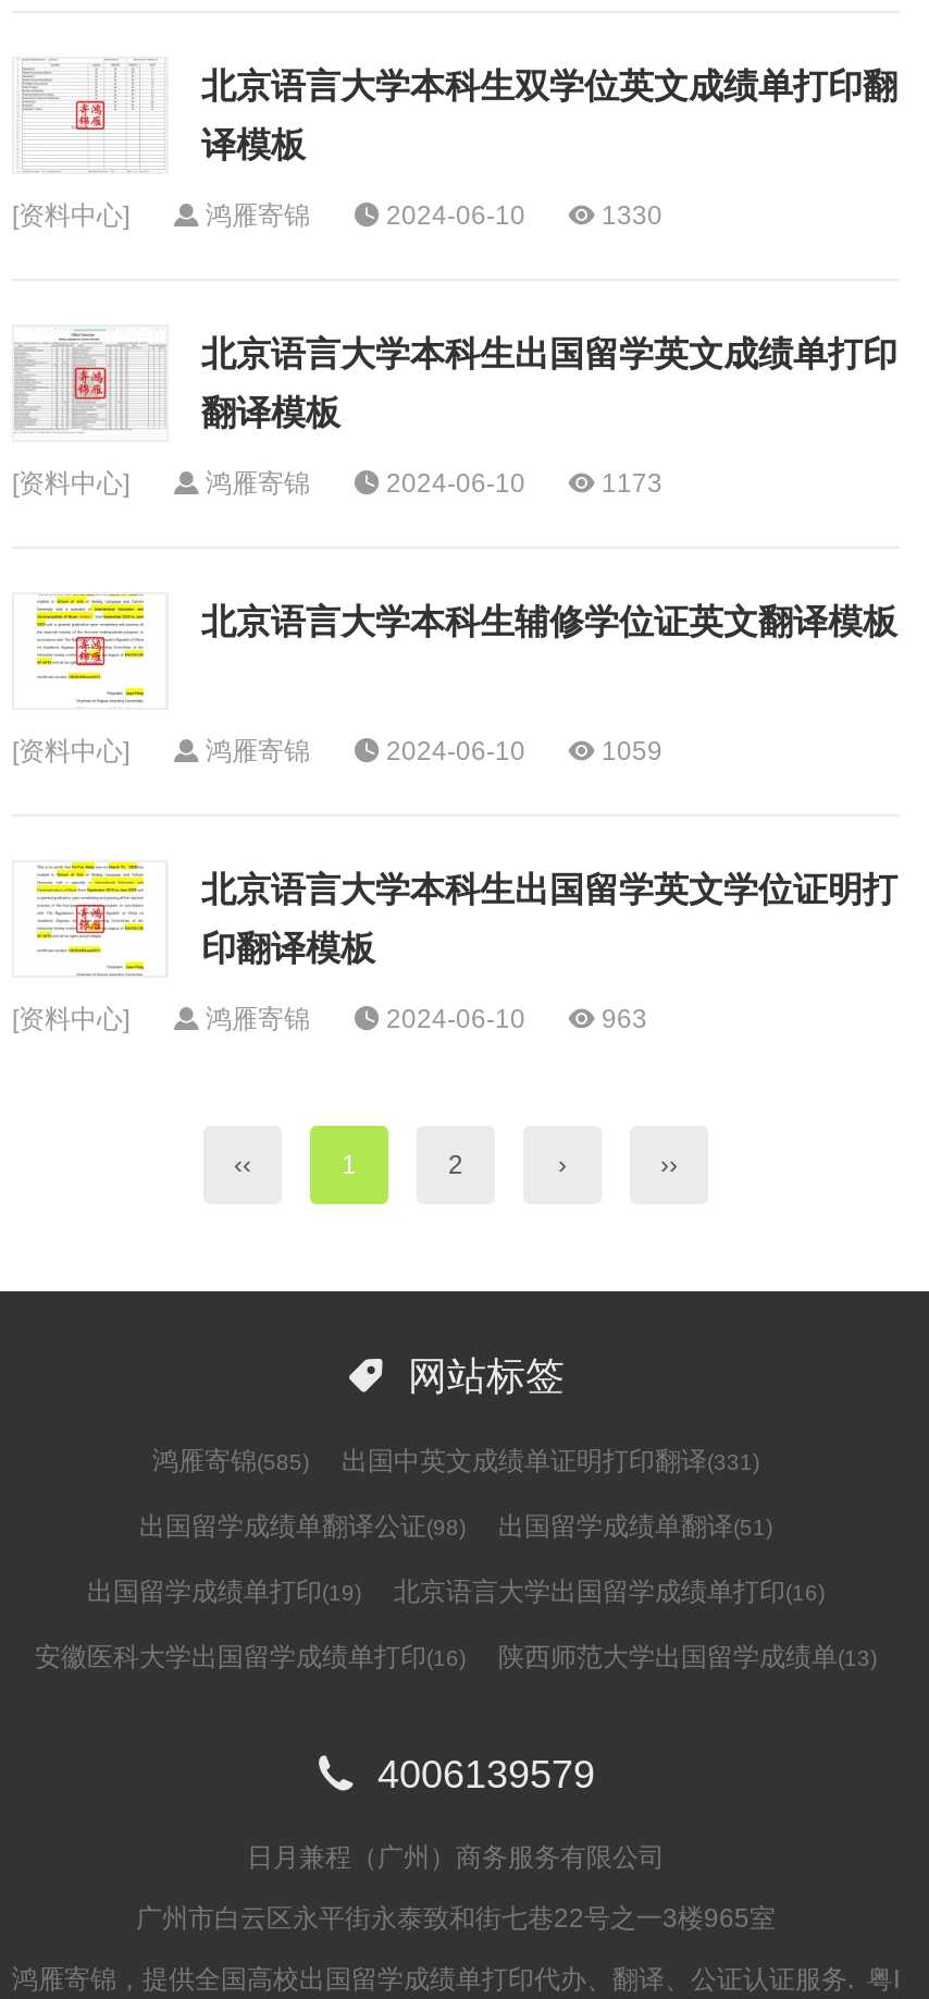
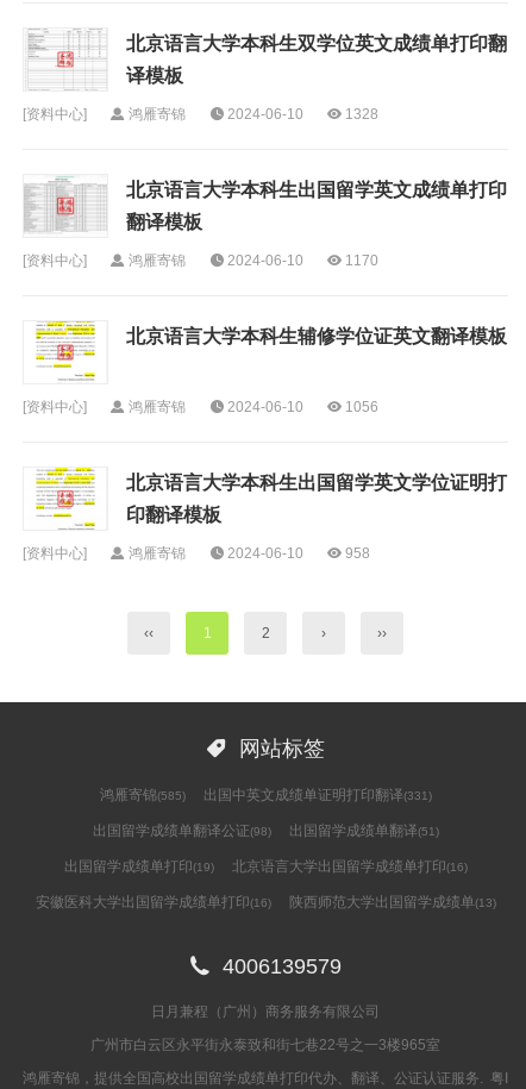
- 1330
+ 1328

- 1173
+ 1170

- 1059
+ 1056

- 963
+ 958
